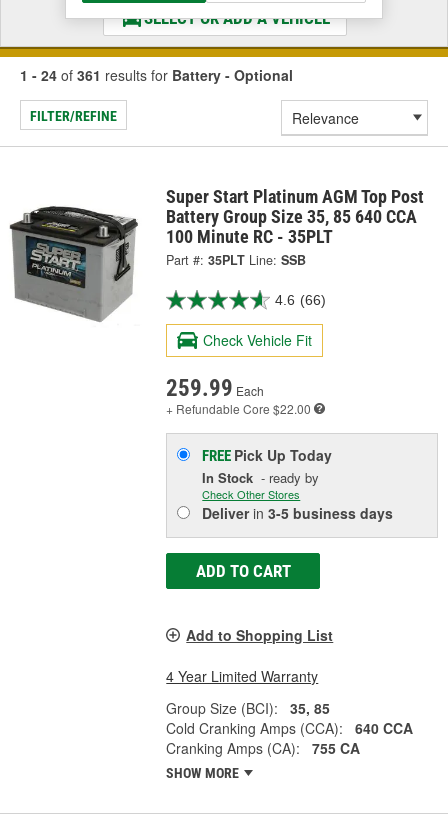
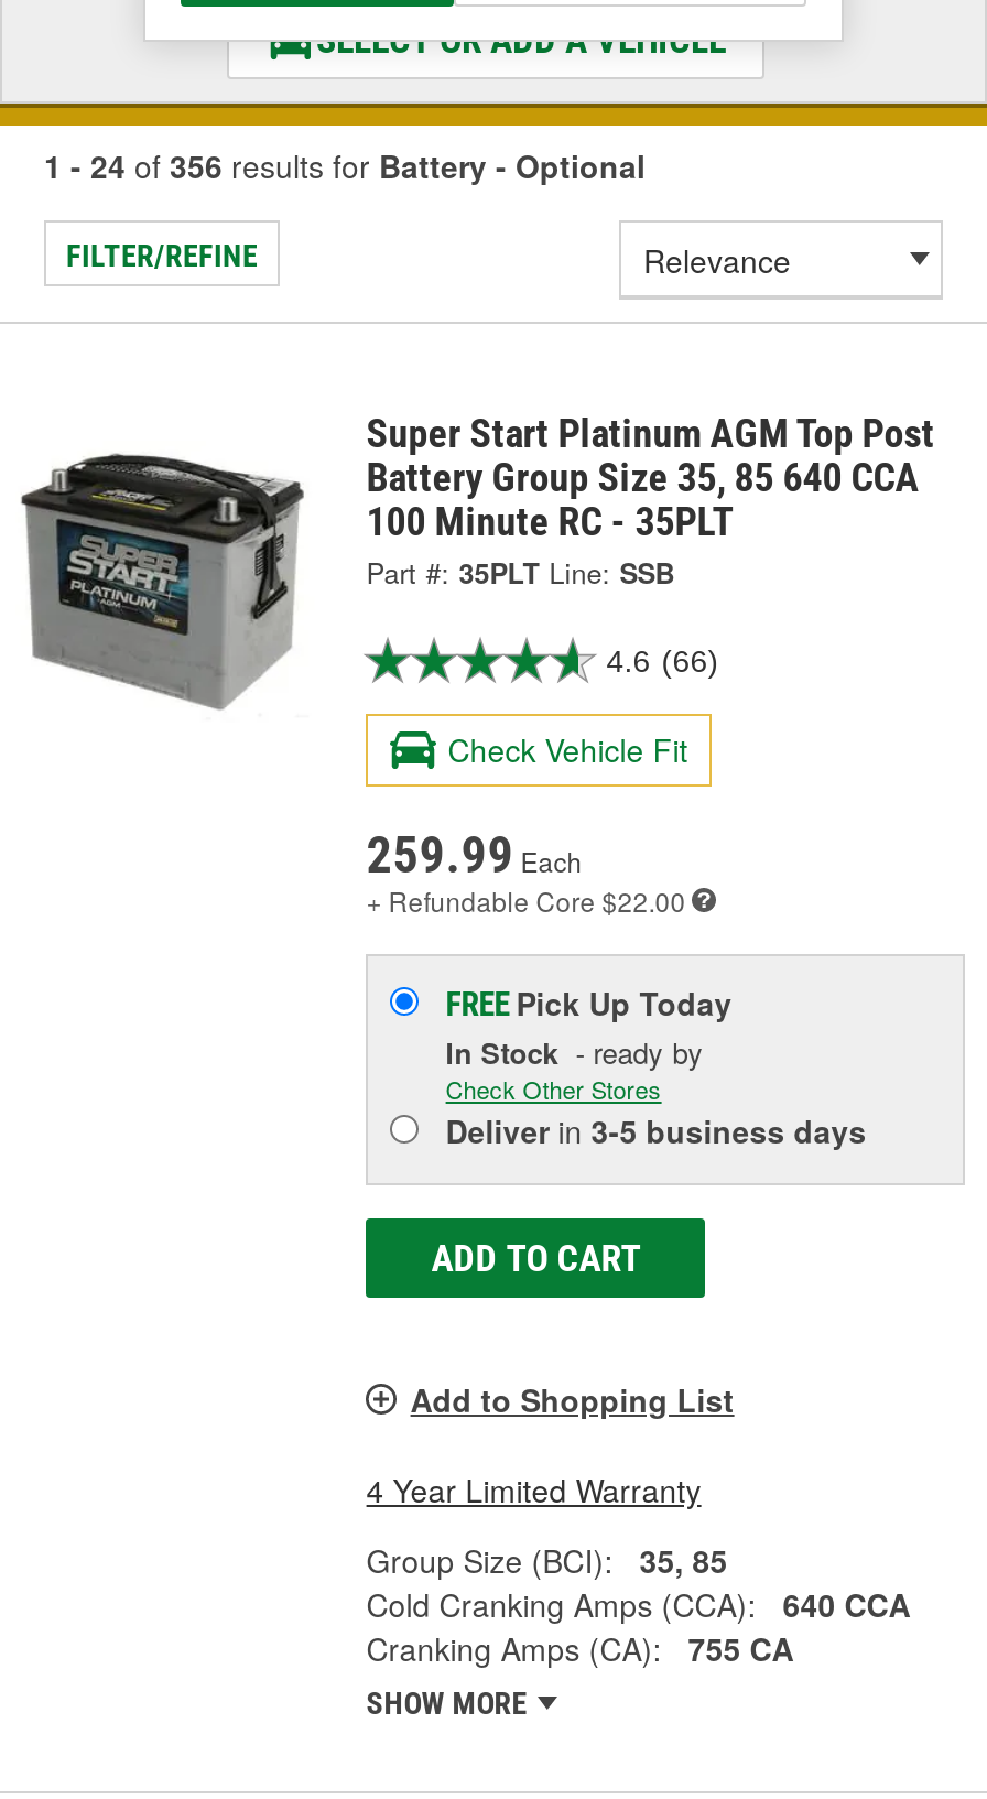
- 1 - 24 of 361 results for Battery - Optional
+ 1 - 24 of 356 results for Battery - Optional
